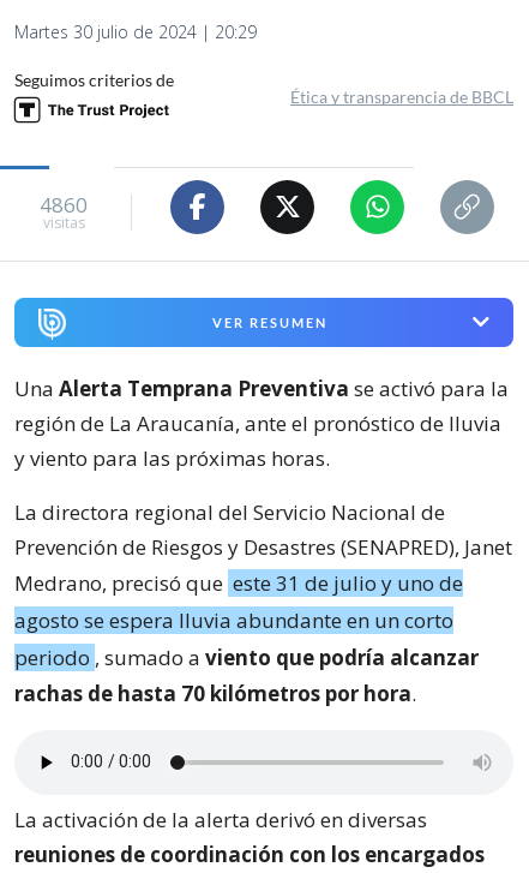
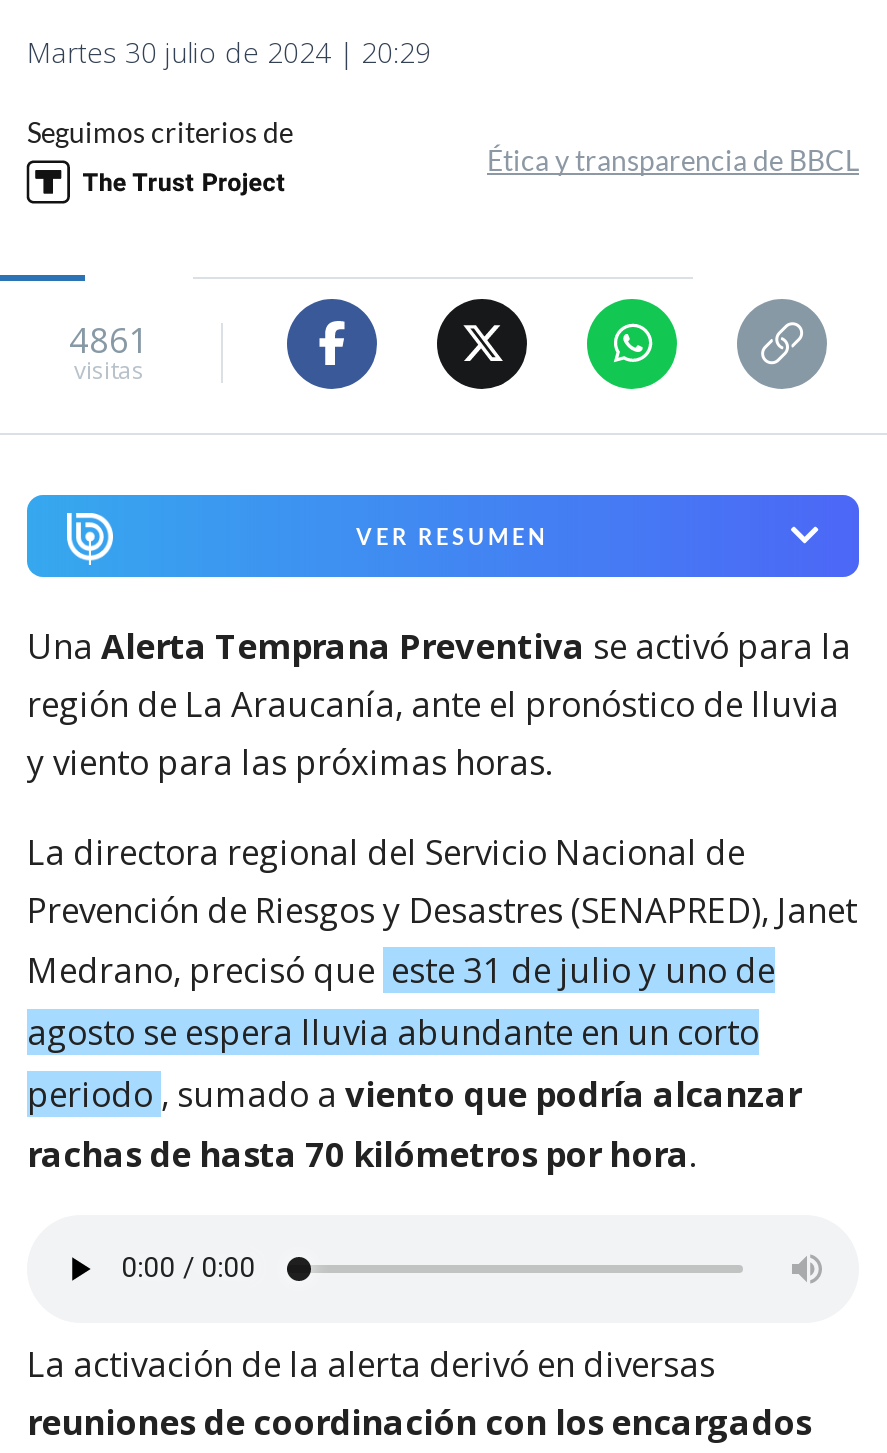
- 4860
+ 4861
